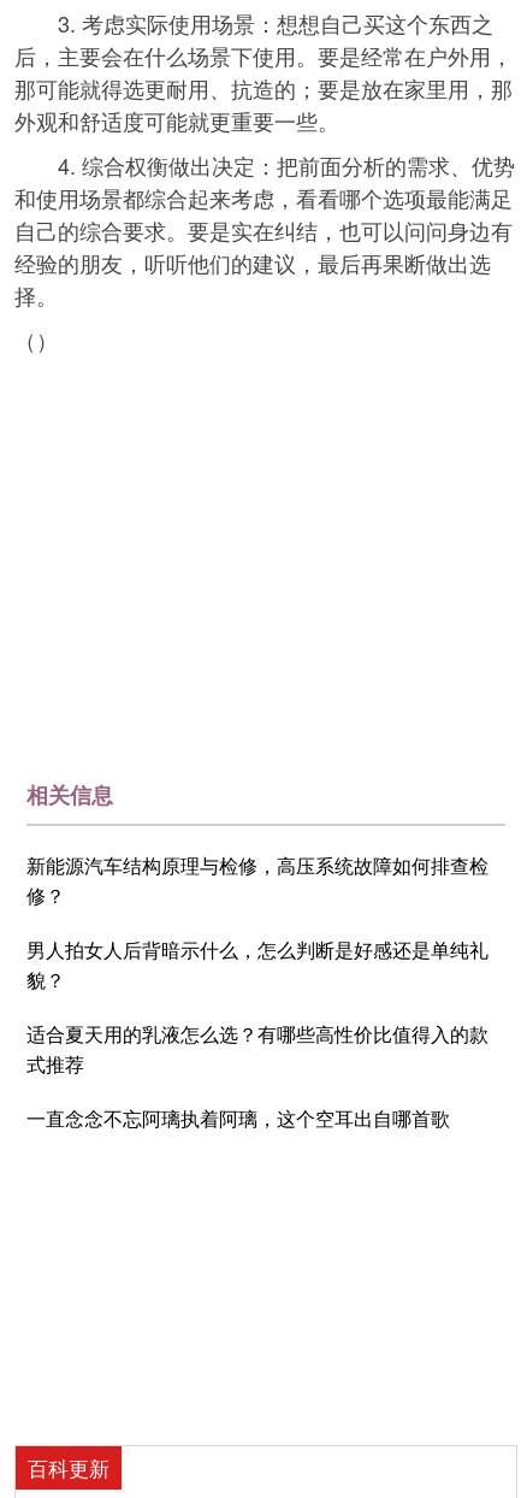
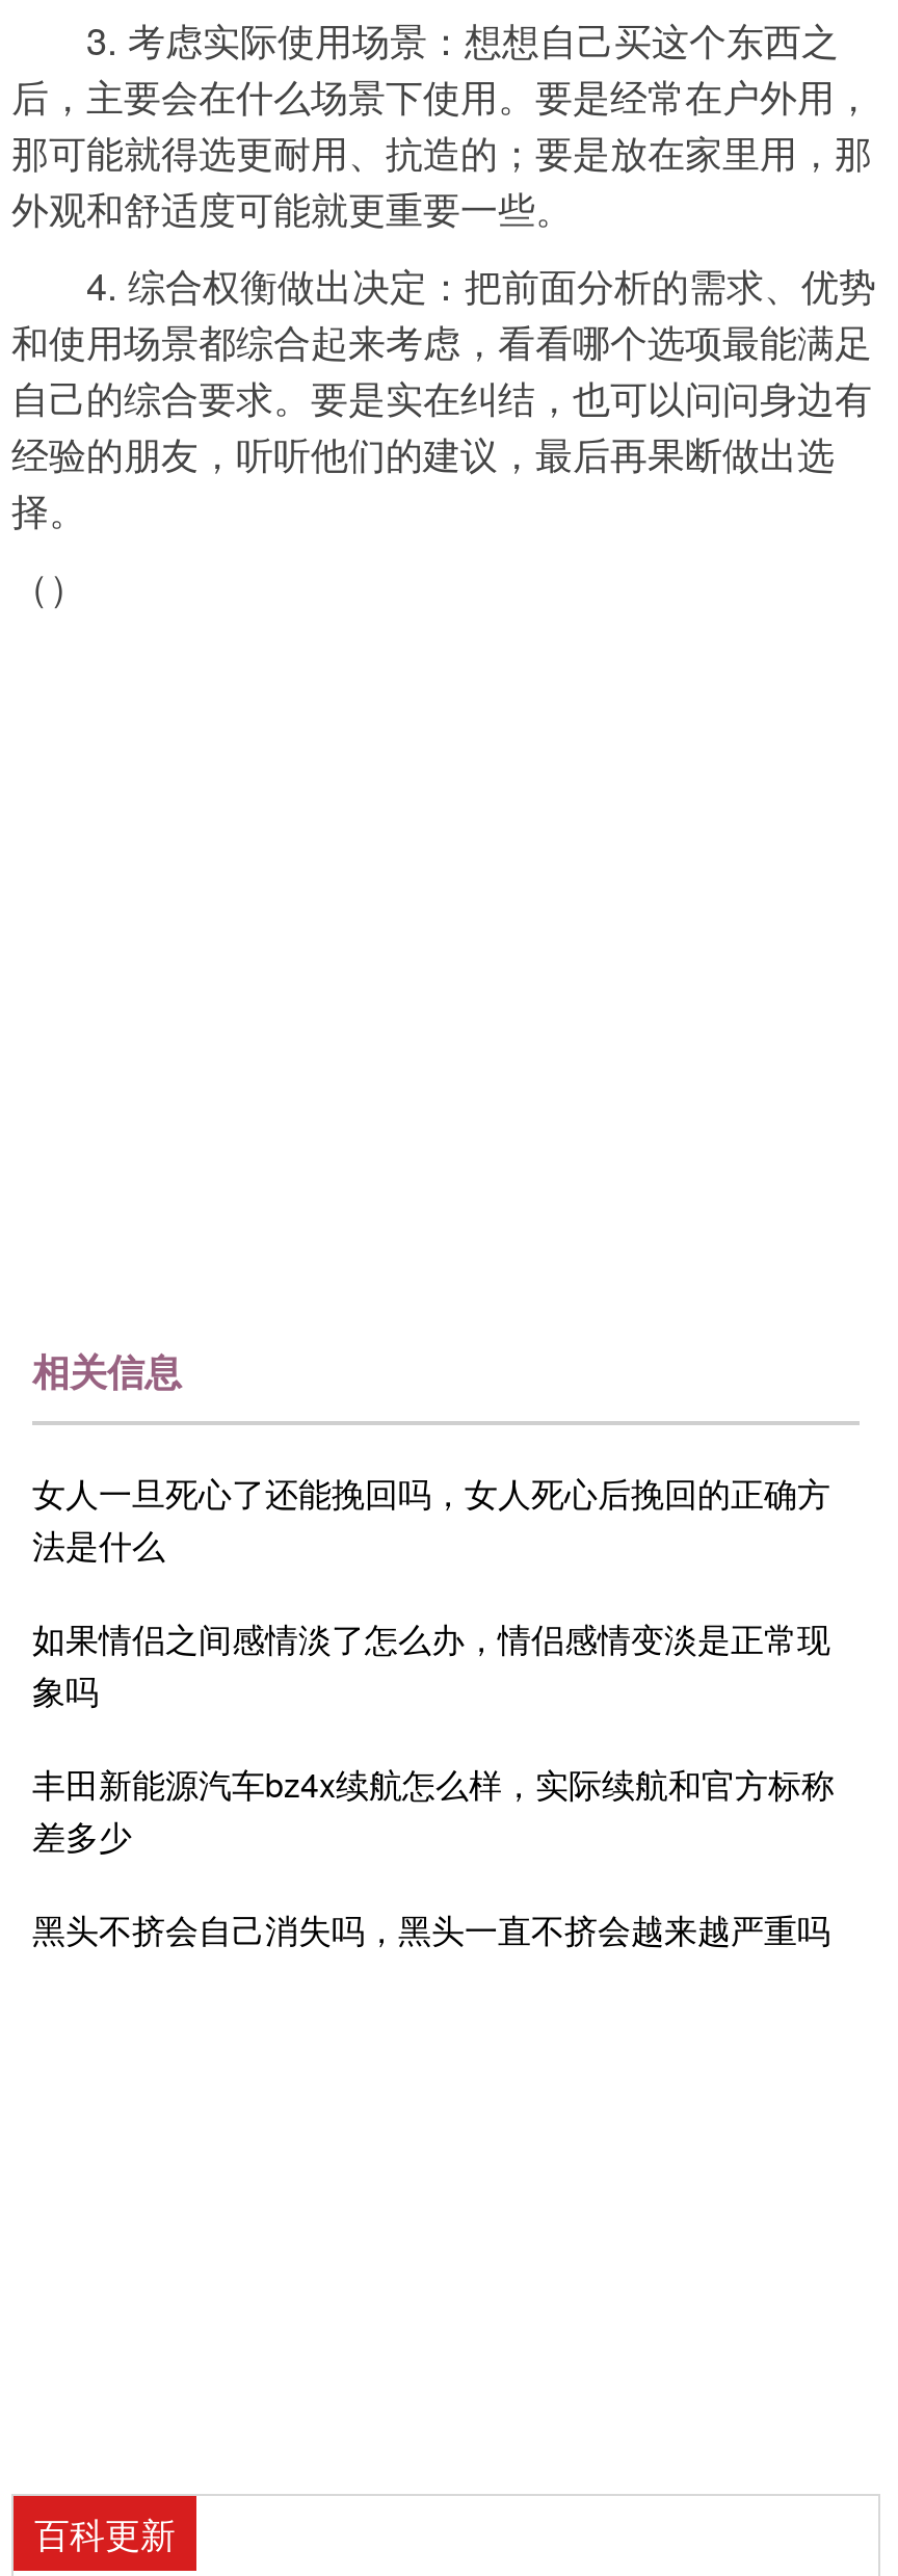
- 新能源汽车结构原理与检修，高压系统故障如何排查检
- 修？
+ 女人一旦死心了还能挽回吗，女人死心后挽回的正确方
+ 法是什么

- 男人拍女人后背暗示什么，怎么判断是好感还是单纯礼
- 貌？
+ 如果情侣之间感情淡了怎么办，情侣感情变淡是正常现
+ 象吗

- 适合夏天用的乳液怎么选？有哪些高性价比值得入的款
- 式推荐
+ 丰田新能源汽车bz4x续航怎么样，实际续航和官方标称
+ 差多少

- 一直念念不忘阿璃执着阿璃，这个空耳出自哪首歌
+ 黑头不挤会自己消失吗，黑头一直不挤会越来越严重吗
